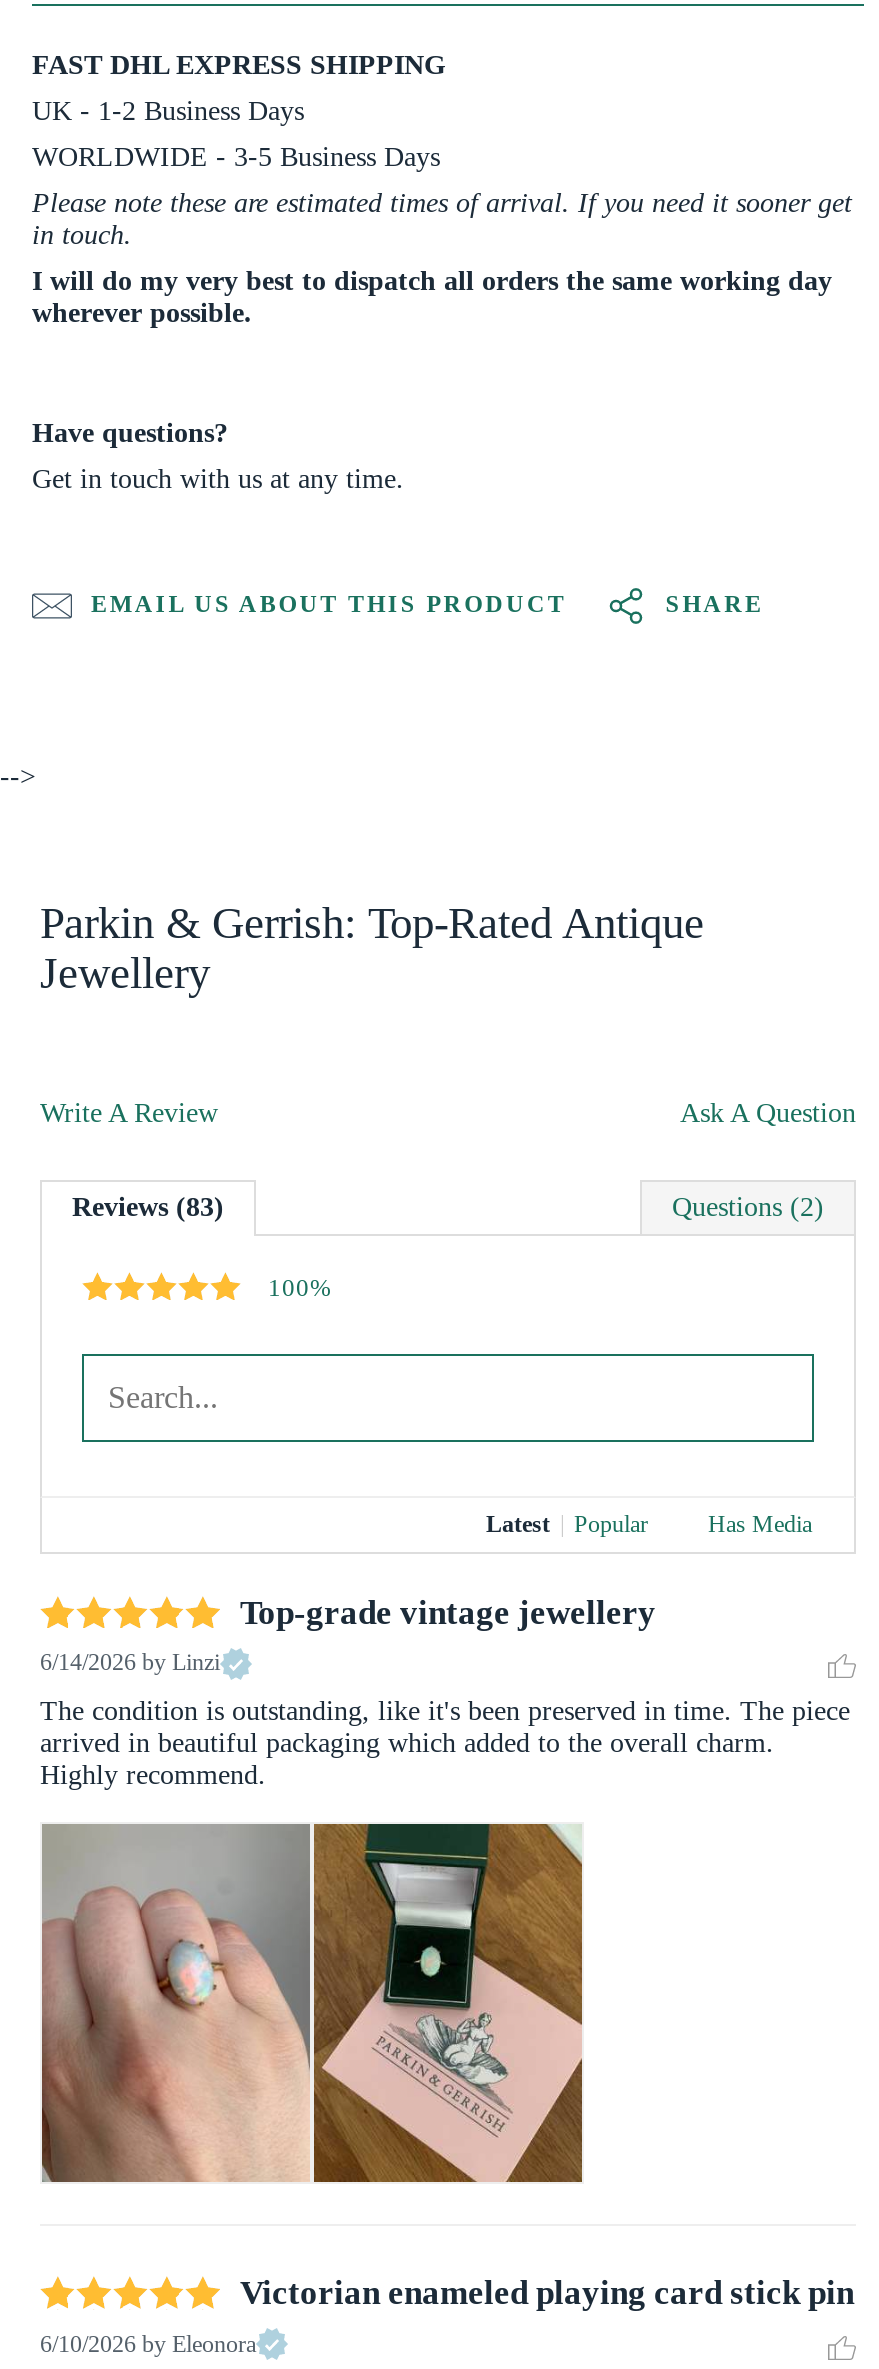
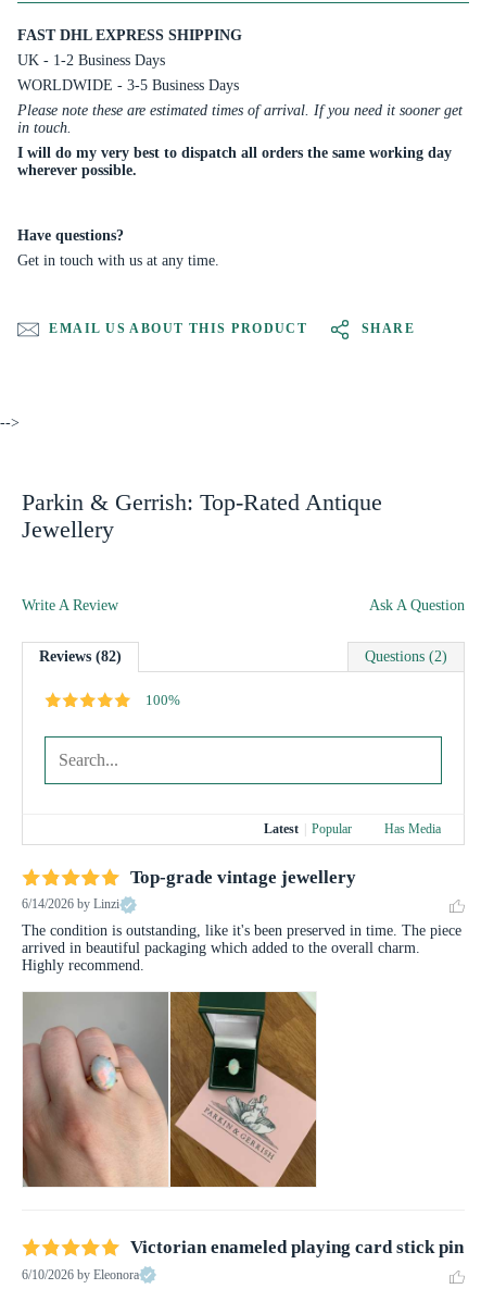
- Reviews (83)
+ Reviews (82)
